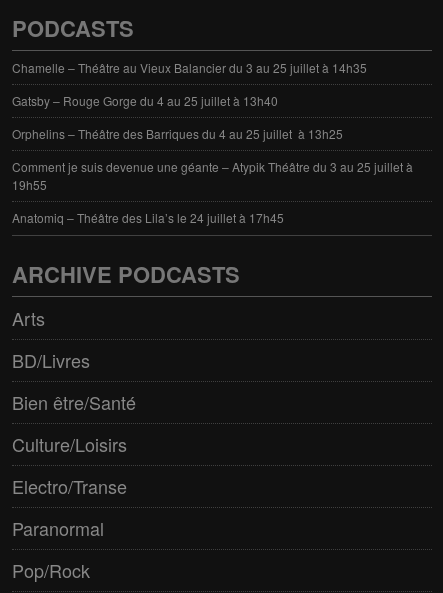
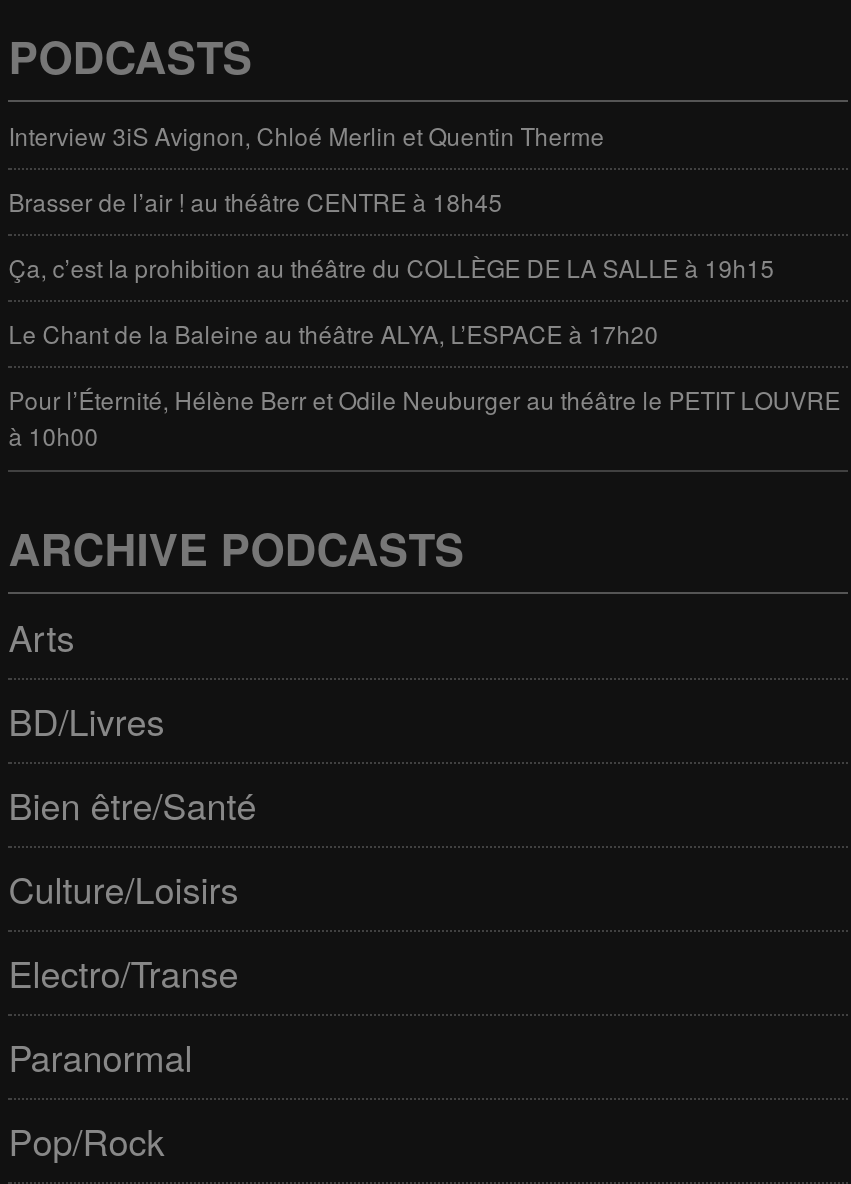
- Chamelle – Théâtre au Vieux Balancier du 3 au 25 juillet à 14h35
+ Interview 3iS Avignon, Chloé Merlin et Quentin Therme

- Gatsby – Rouge Gorge du 4 au 25 juillet à 13h40
+ Brasser de l’air ! au théâtre CENTRE à 18h45

- Orphelins – Théâtre des Barriques du 4 au 25 juillet à 13h25
+ Ça, c’est la prohibition au théâtre du COLLÈGE DE LA SALLE à 19h15

- Comment je suis devenue une géante – Atypik Théâtre du 3 au 25 juillet à
- 19h55
+ Le Chant de la Baleine au théâtre ALYA, L’ESPACE à 17h20

- Anatomiq – Théâtre des Lila’s le 24 juillet à 17h45
+ Pour l’Éternité, Hélène Berr et Odile Neuburger au théâtre le PETIT LOUVRE
+ à 10h00
